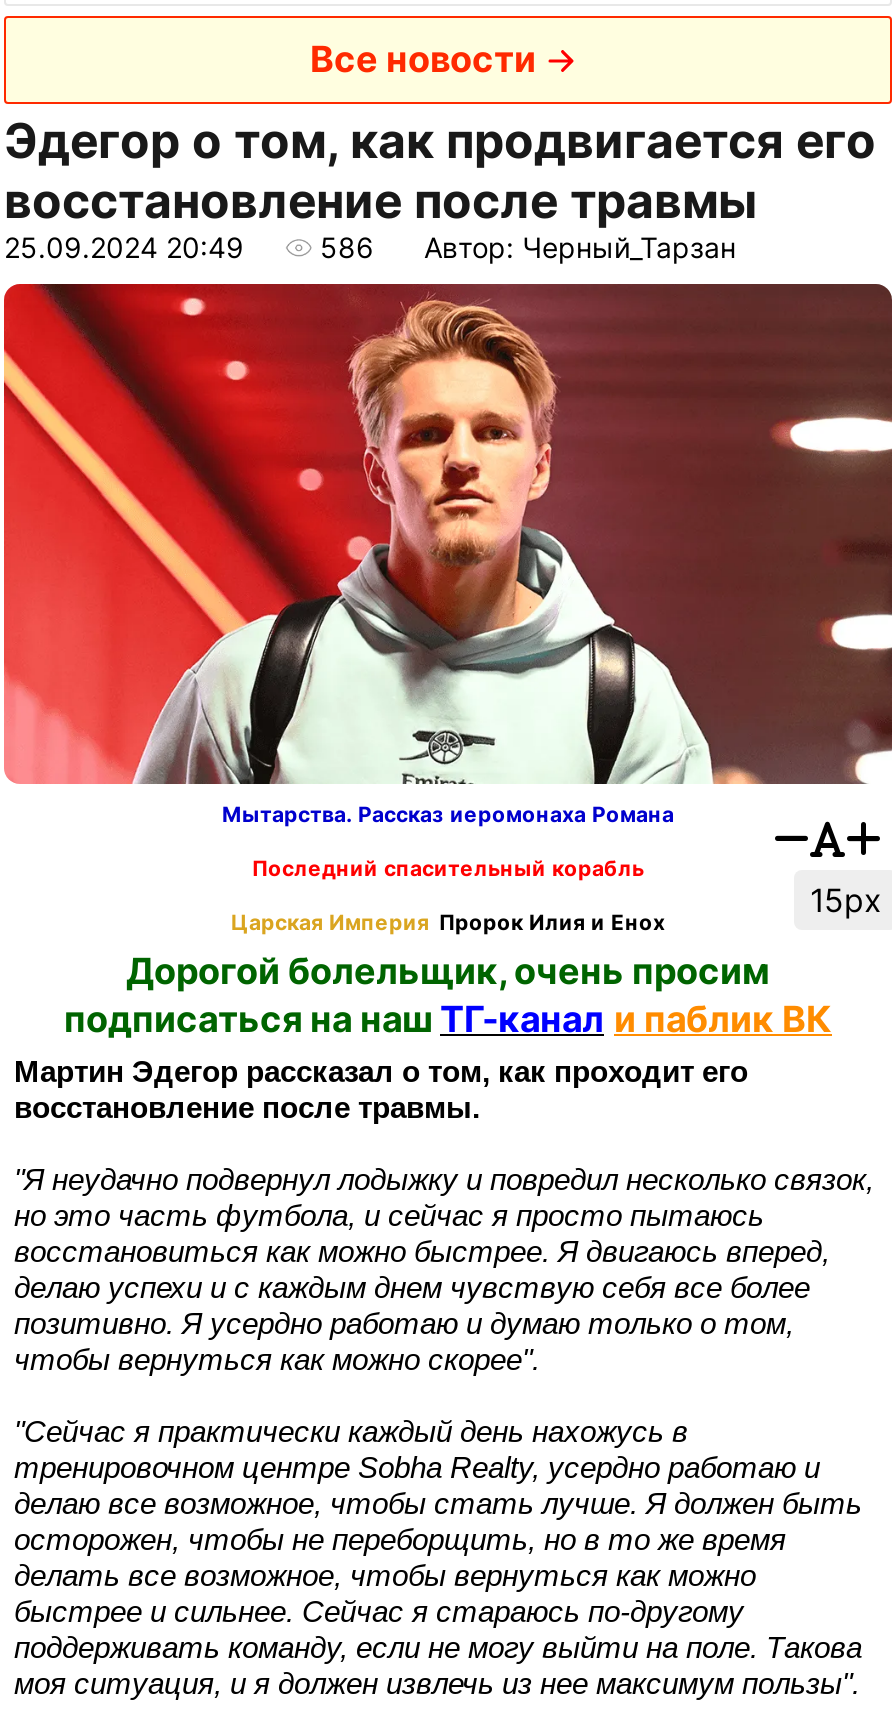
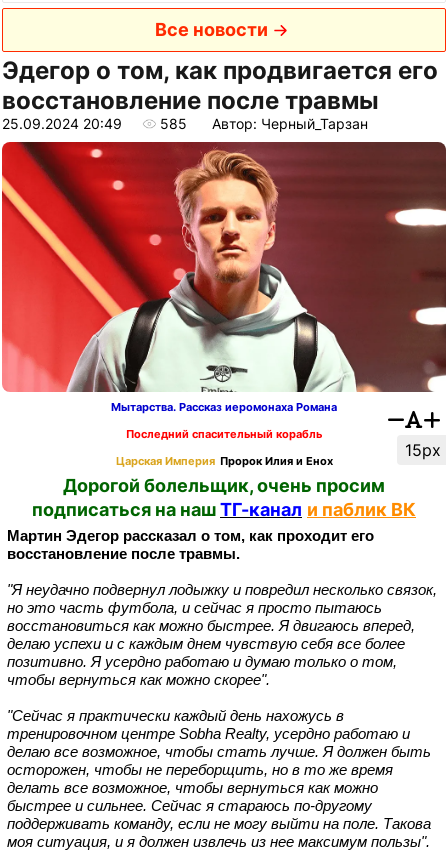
- 586 Автор: Черный_Тарзан
+ 585 Автор: Черный_Тарзан
